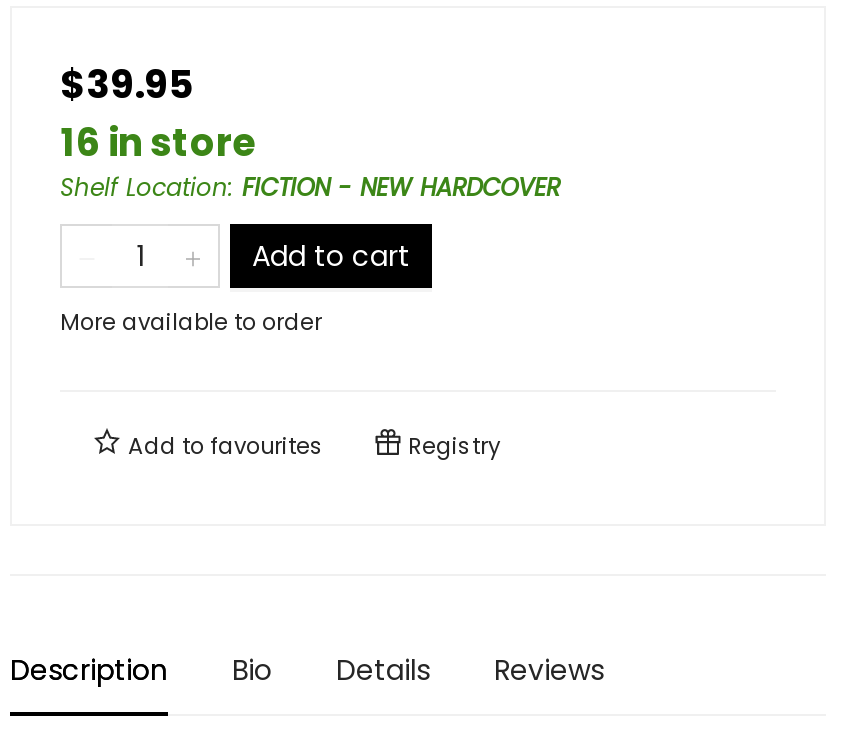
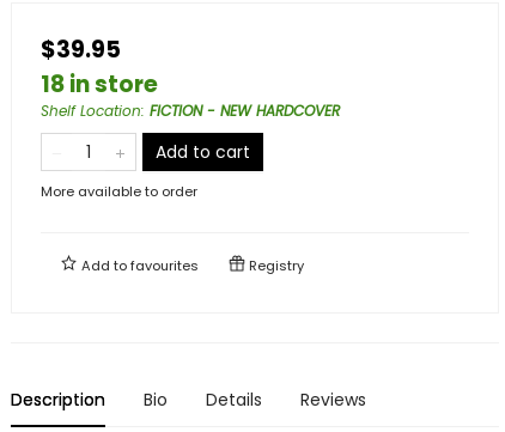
- 16 in store
+ 18 in store
